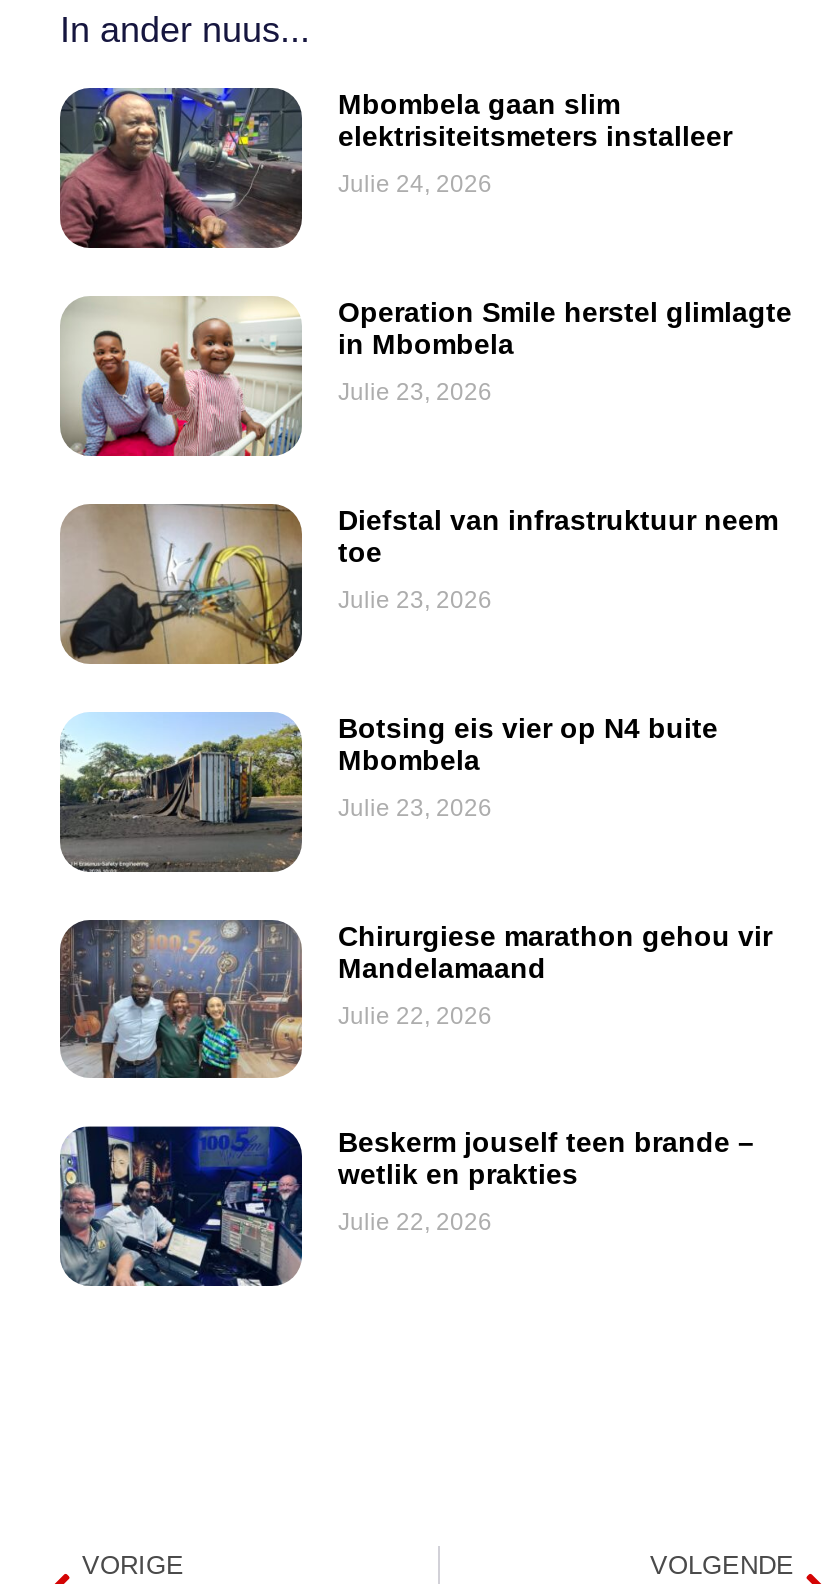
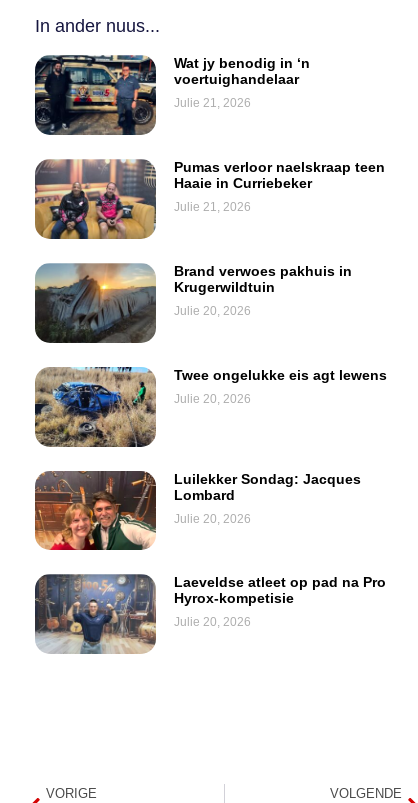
- [image]
- Mbombela gaan slim
- elektrisiteitsmeters installeer
+ [image]
+ Wat jy benodig in ‘n
+ voertuighandelaar

- Julie 24, 2026
+ Julie 21, 2026

- [image]
- Operation Smile herstel glimlagte
- in Mbombela
+ [image]
+ Pumas verloor naelskraap teen
+ Haaie in Curriebeker

- Julie 23, 2026
+ Julie 21, 2026

- [image]
- Diefstal van infrastruktuur neem
- toe
+ [image]
+ Brand verwoes pakhuis in
+ Krugerwildtuin

- Julie 23, 2026
+ Julie 20, 2026

- [image]
- Botsing eis vier op N4 buite
- Mbombela
+ [image]
+ Twee ongelukke eis agt lewens

- Julie 23, 2026
+ Julie 20, 2026

- [image]
- Chirurgiese marathon gehou vir
- Mandelamaand
+ [image]
+ Luilekker Sondag: Jacques
+ Lombard

- Julie 22, 2026
+ Julie 20, 2026

- [image]
- Beskerm jouself teen brande –
- wetlik en prakties
+ [image]
+ Laeveldse atleet op pad na Pro
+ Hyrox-kompetisie

- Julie 22, 2026
+ Julie 20, 2026
